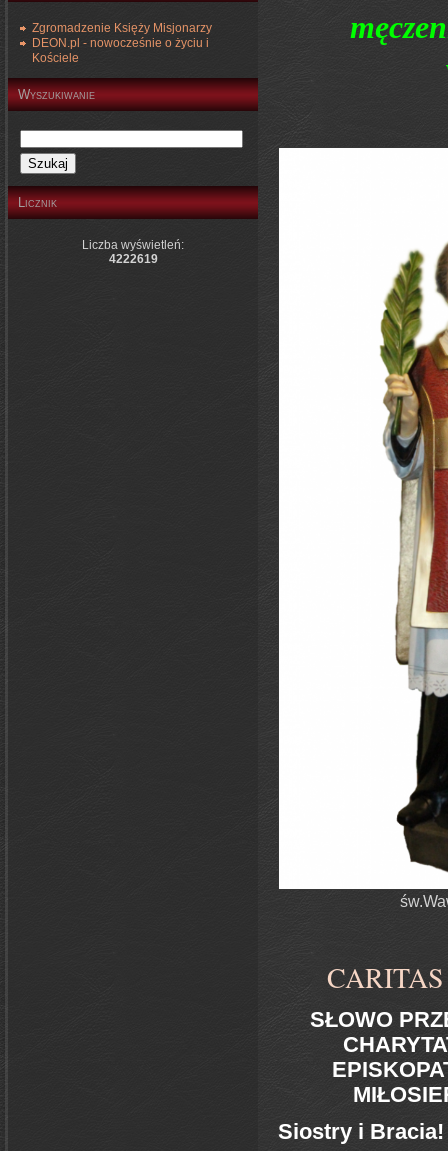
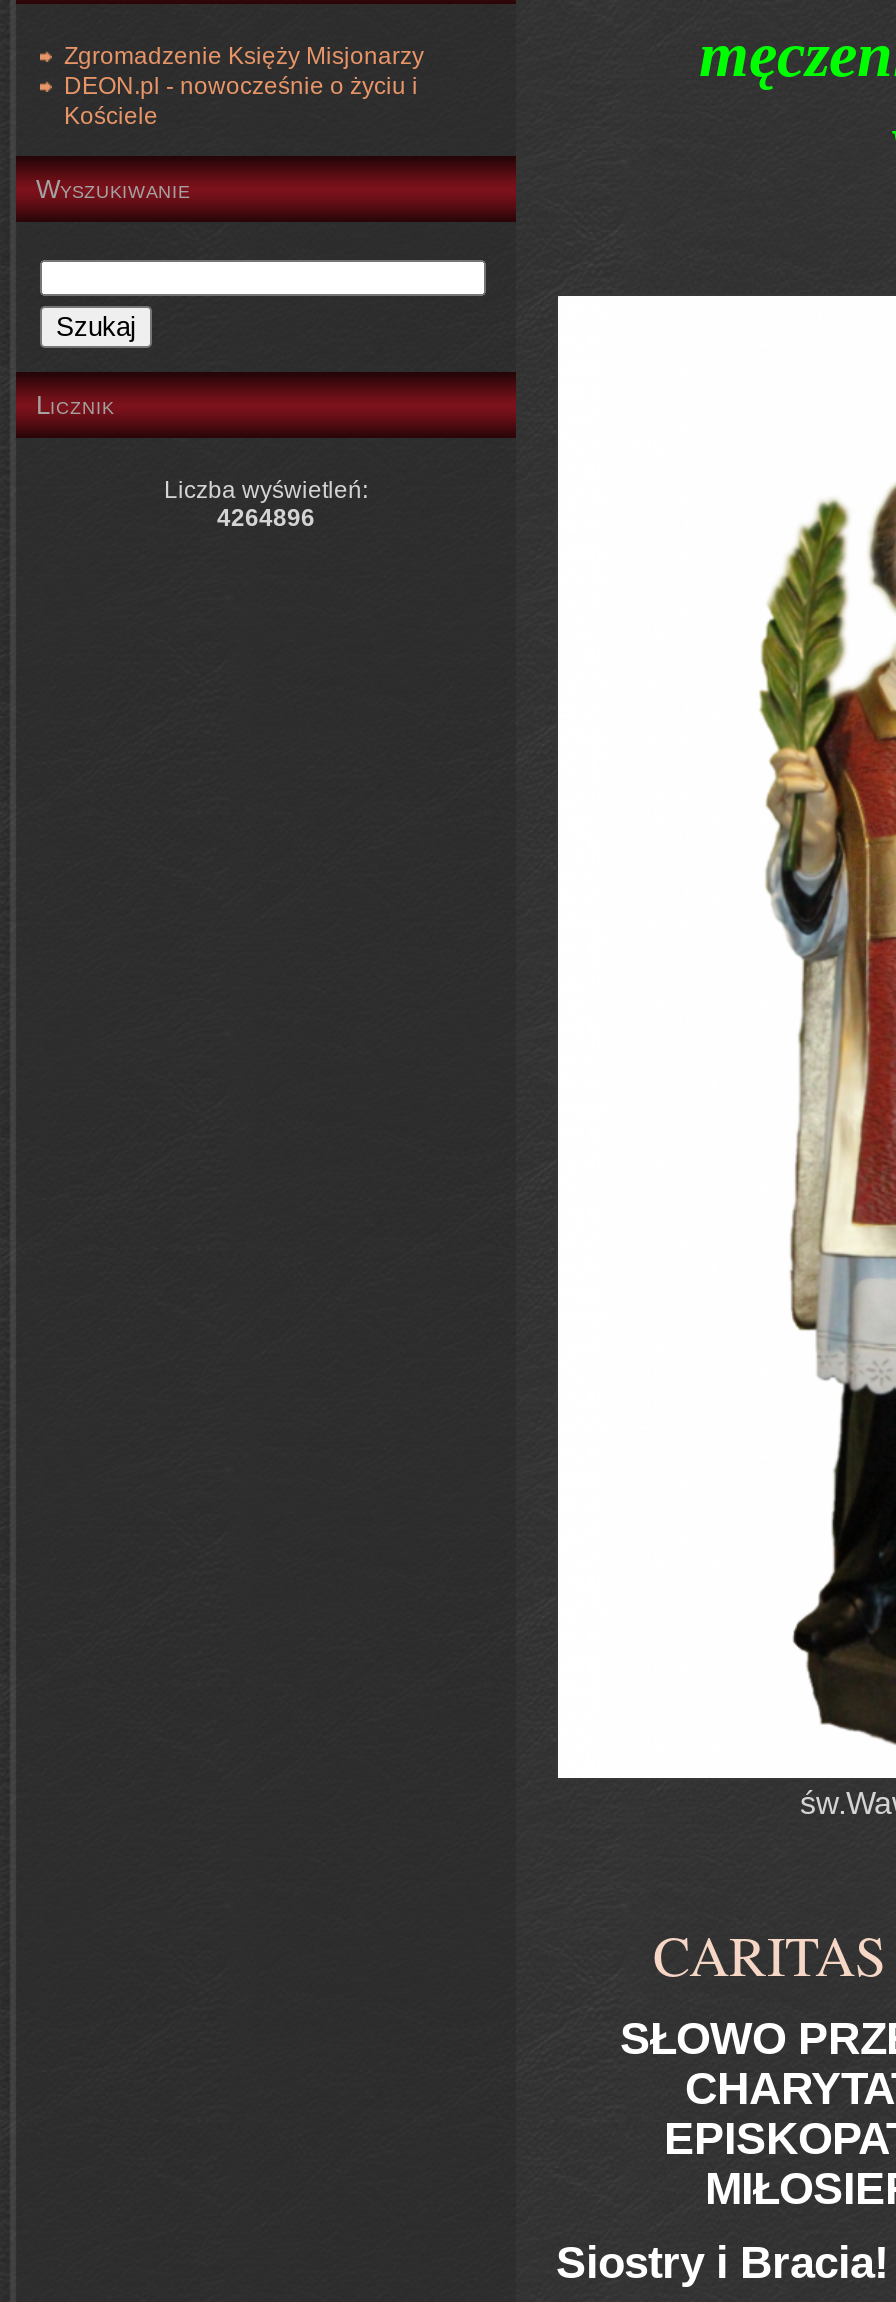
- 4222619
+ 4264896
